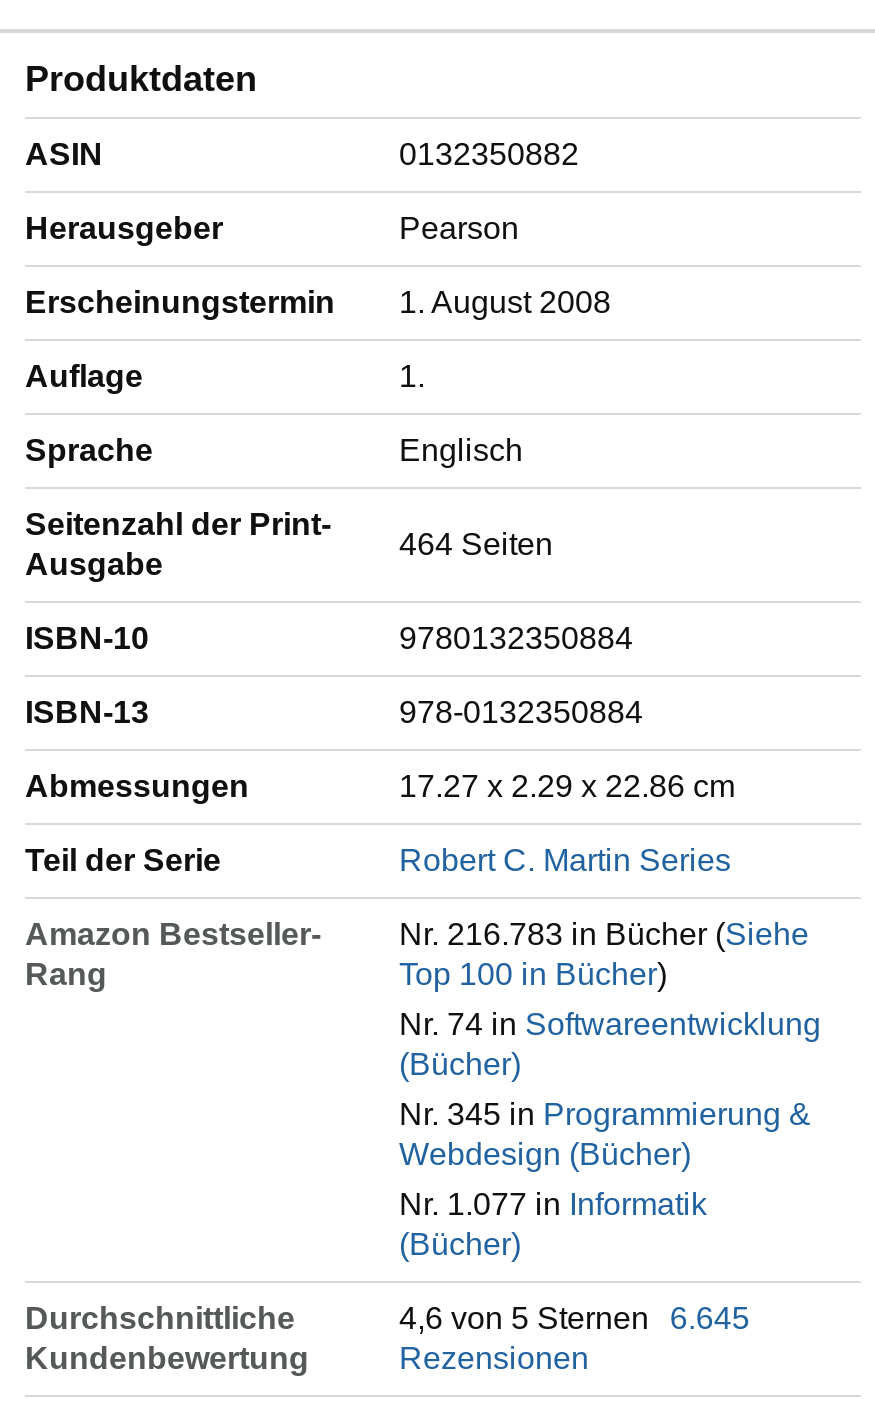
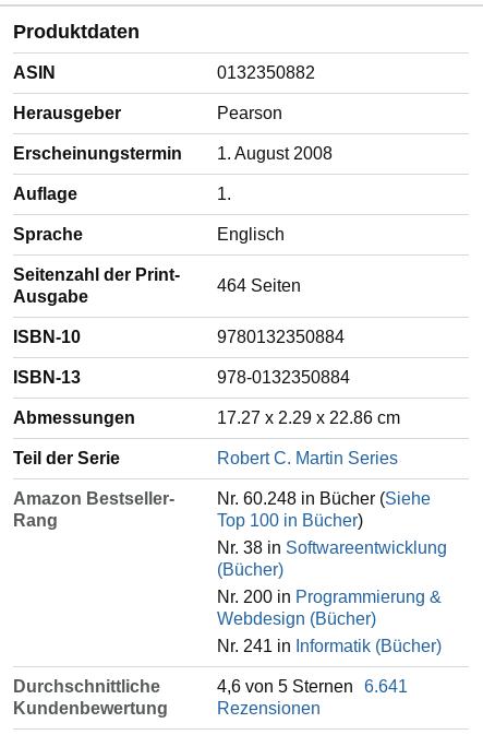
- Nr. 216.783 in Bücher (Siehe
+ Nr. 60.248 in Bücher (Siehe

- Nr. 74 in Softwareentwicklung
+ Nr. 38 in Softwareentwicklung

- Nr. 345 in Programmierung &
+ Nr. 200 in Programmierung &

- Nr. 1.077 in Informatik
- (Bücher)
+ Nr. 241 in Informatik (Bücher)

- 4,6 von 5 Sternen 6.645
+ 4,6 von 5 Sternen 6.641
